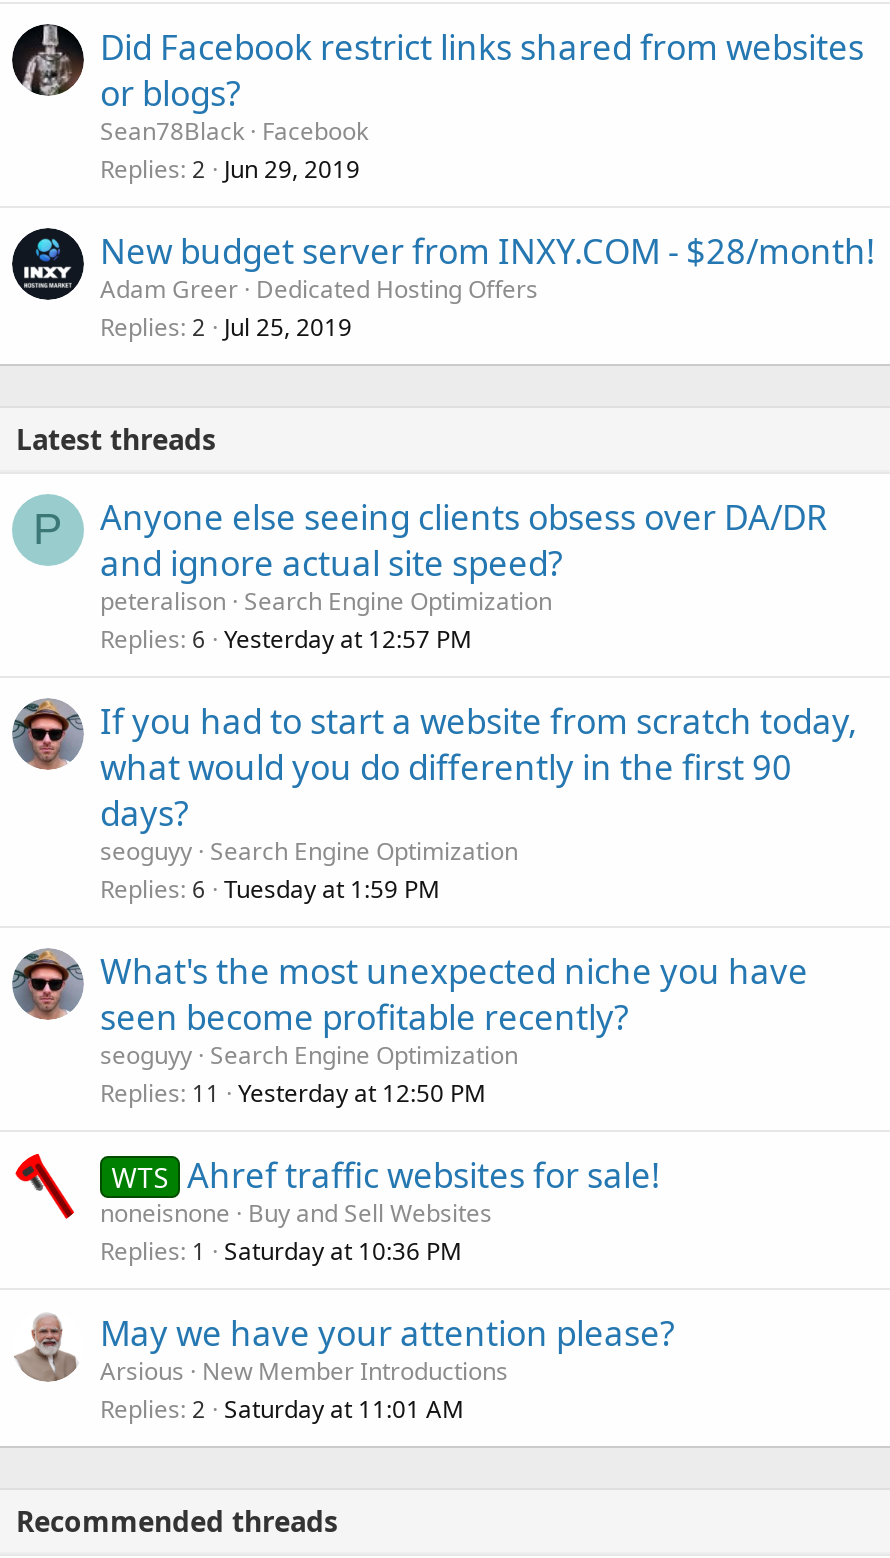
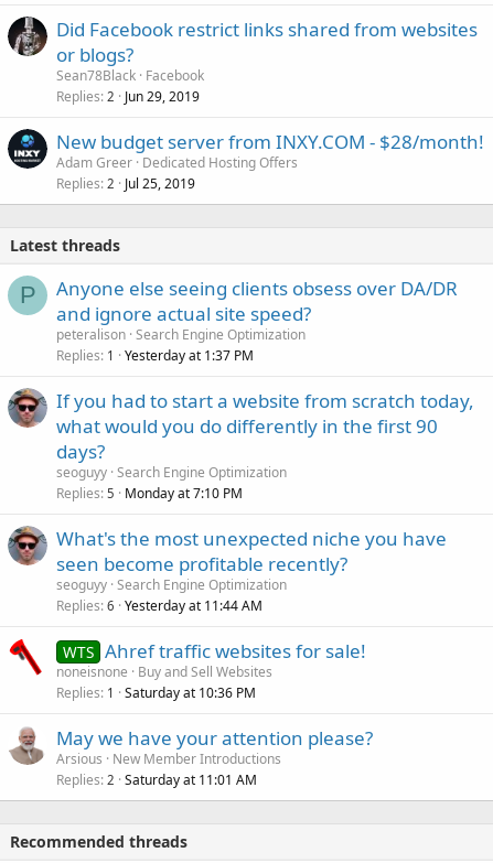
- Replies 6 Yesterday at 12:57 PM
+ Replies 1 Yesterday at 1:37 PM

- Replies 6 Tuesday at 1:59 PM
+ Replies 5 Monday at 7:10 PM

- Replies 11 Yesterday at 12:50 PM
+ Replies 6 Yesterday at 11:44 AM
